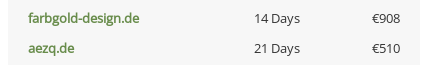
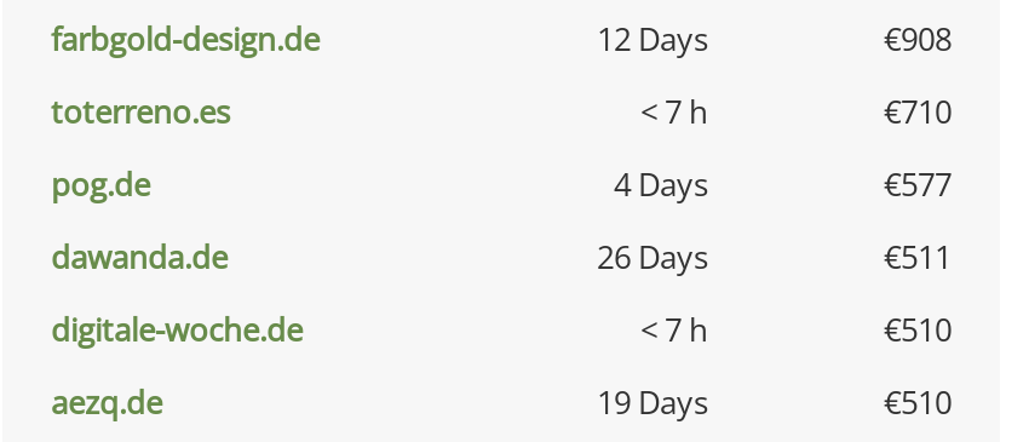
- 14 Days
+ 12 Days

+ toterreno.es
+ < 7 h
+ €710
+ pog.de
+ 4 Days
+ €577
+ dawanda.de
+ 26 Days
+ €511
+ digitale-woche.de
+ < 7 h
+ €510

- 21 Days
+ 19 Days
